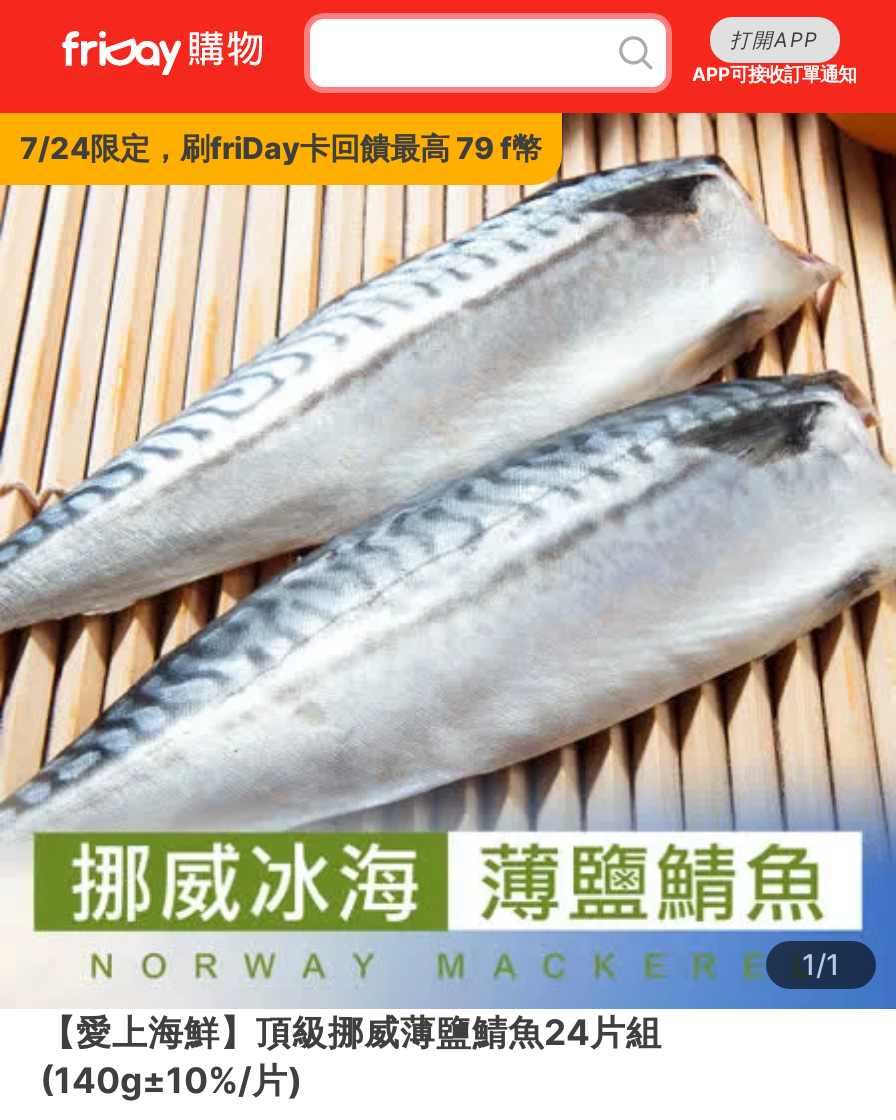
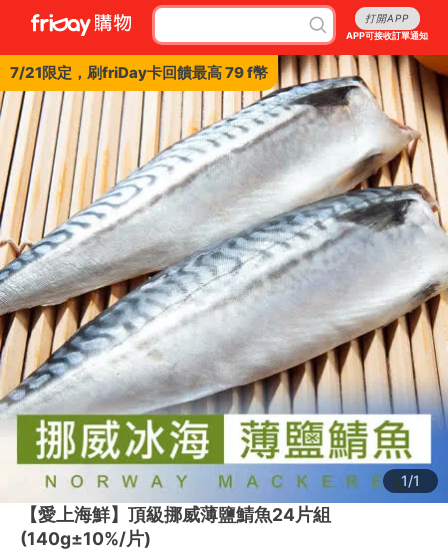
- 7/24限定，刷friDay卡回饋最高 79 f幣
+ 7/21限定，刷friDay卡回饋最高 79 f幣
